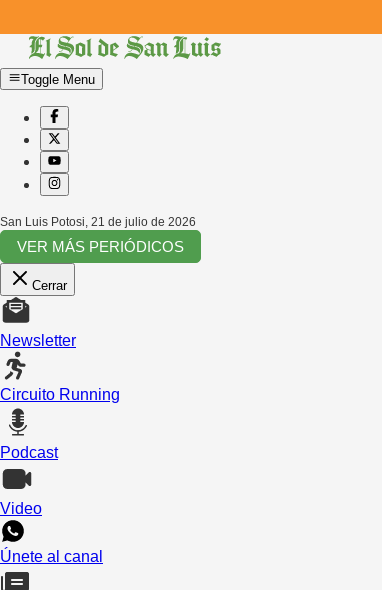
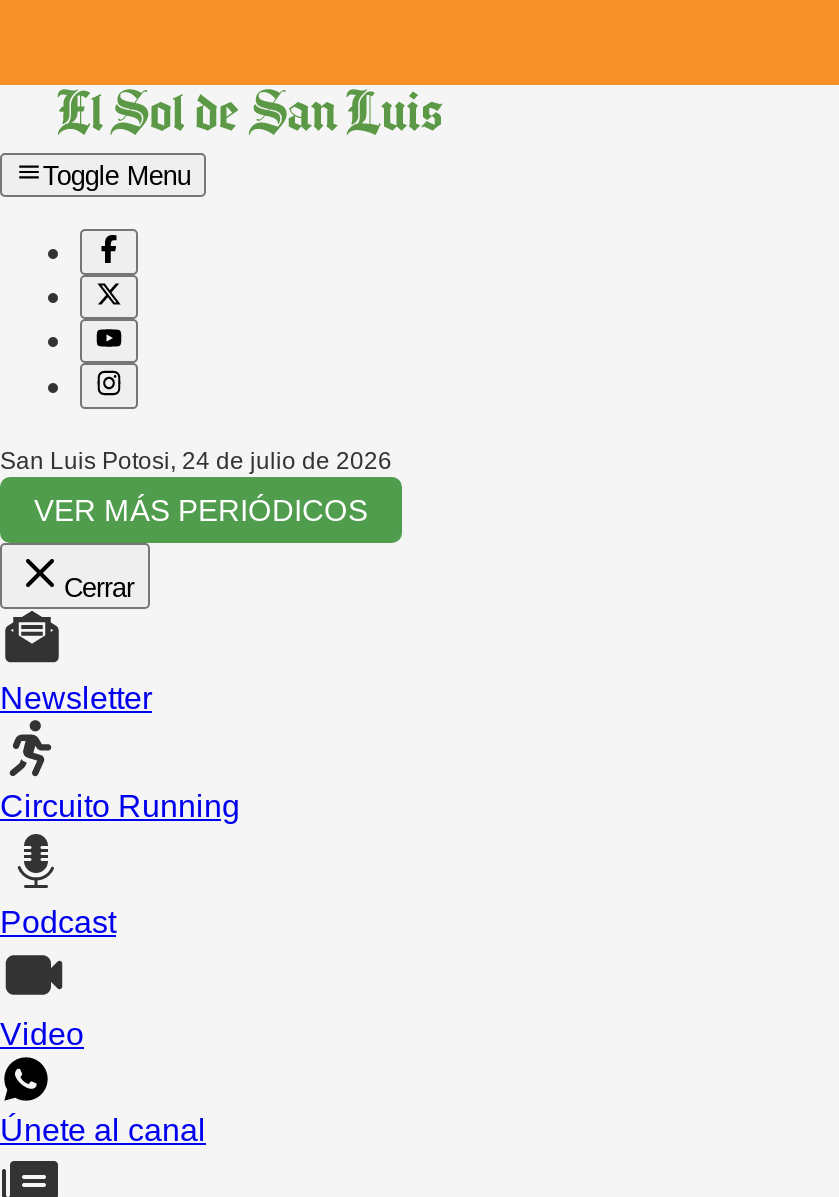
- San Luis Potosi, 21 de julio de 2026
+ San Luis Potosi, 24 de julio de 2026
